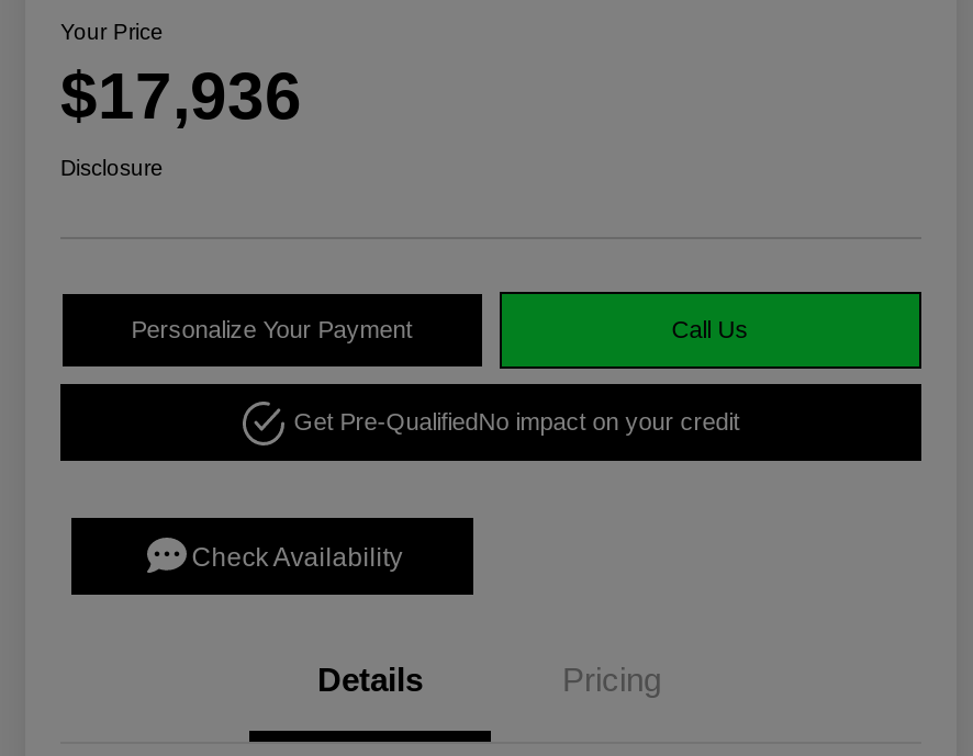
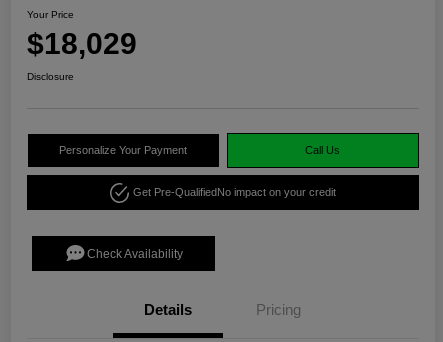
- $17,936
+ $18,029
